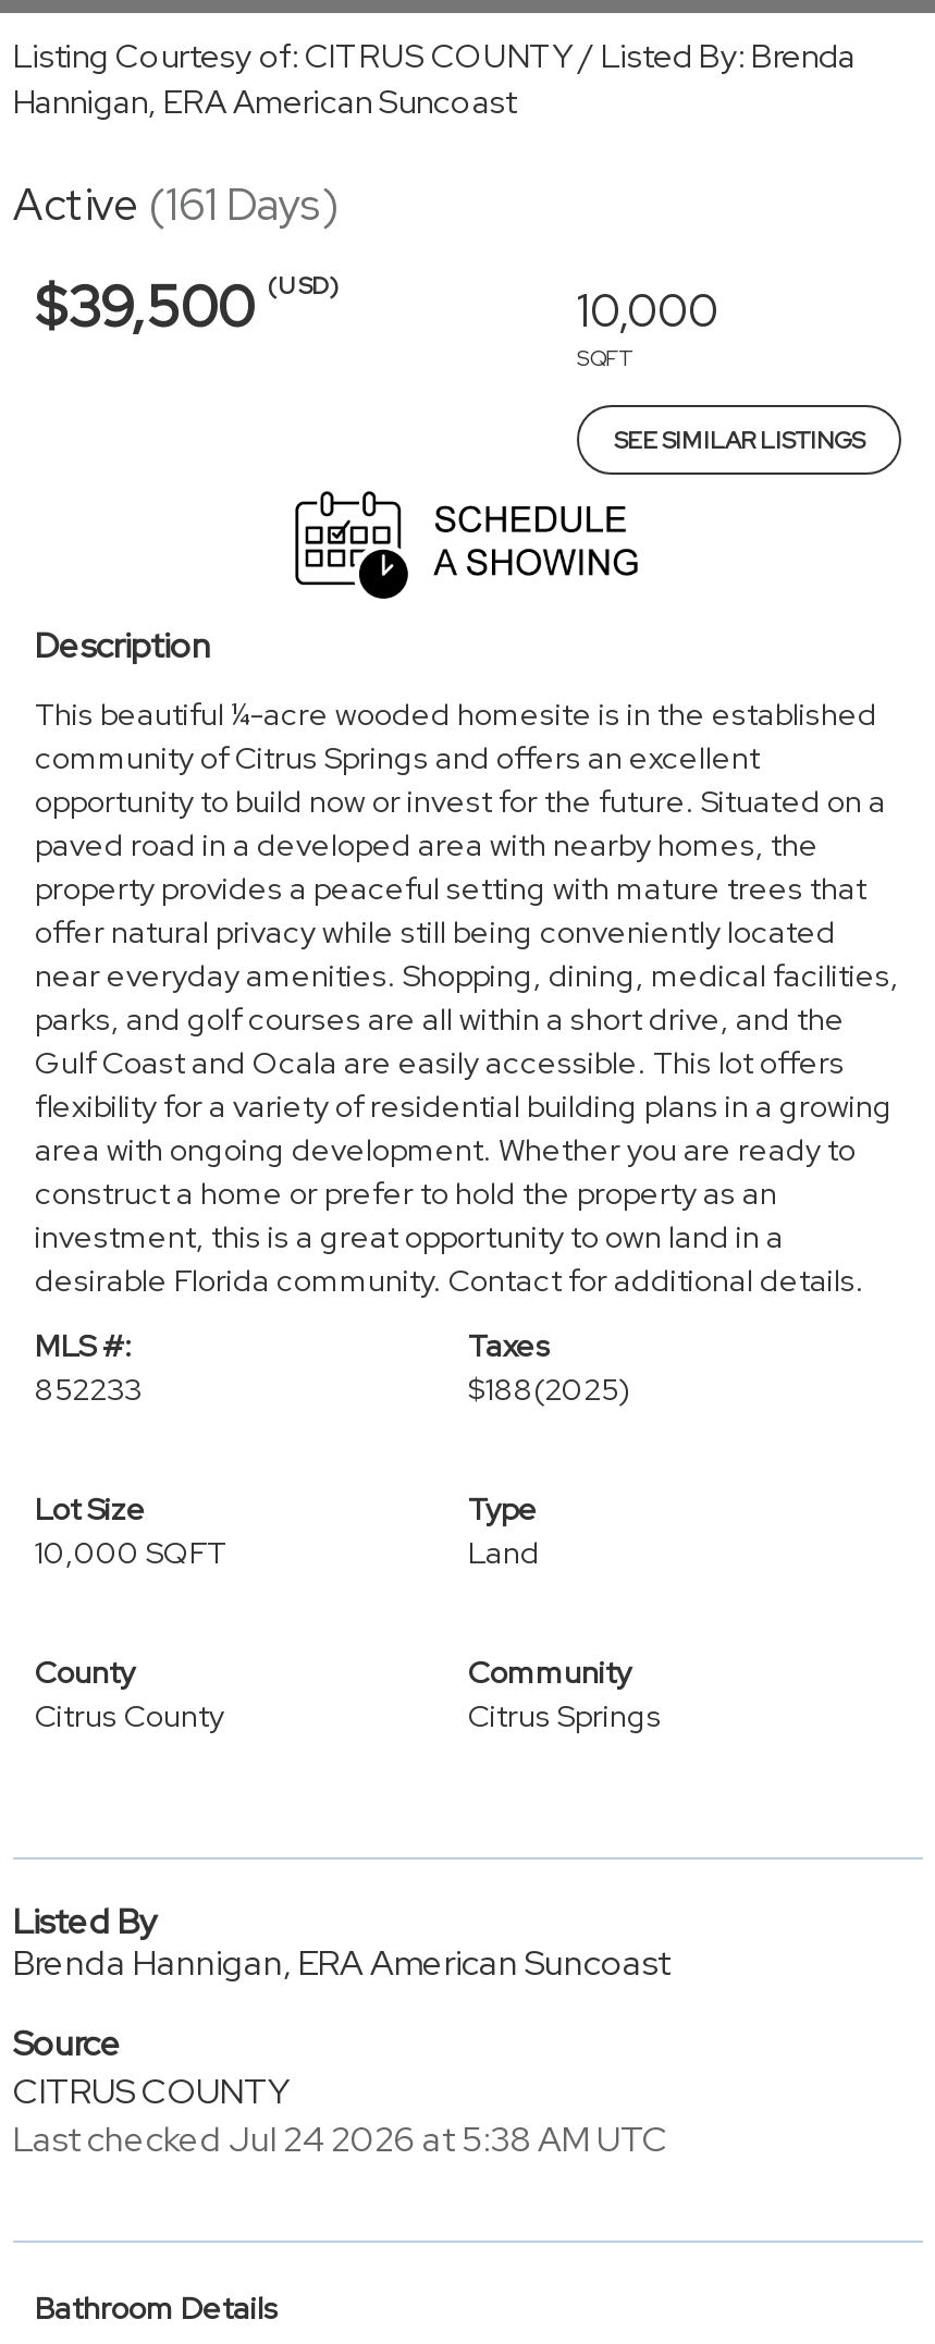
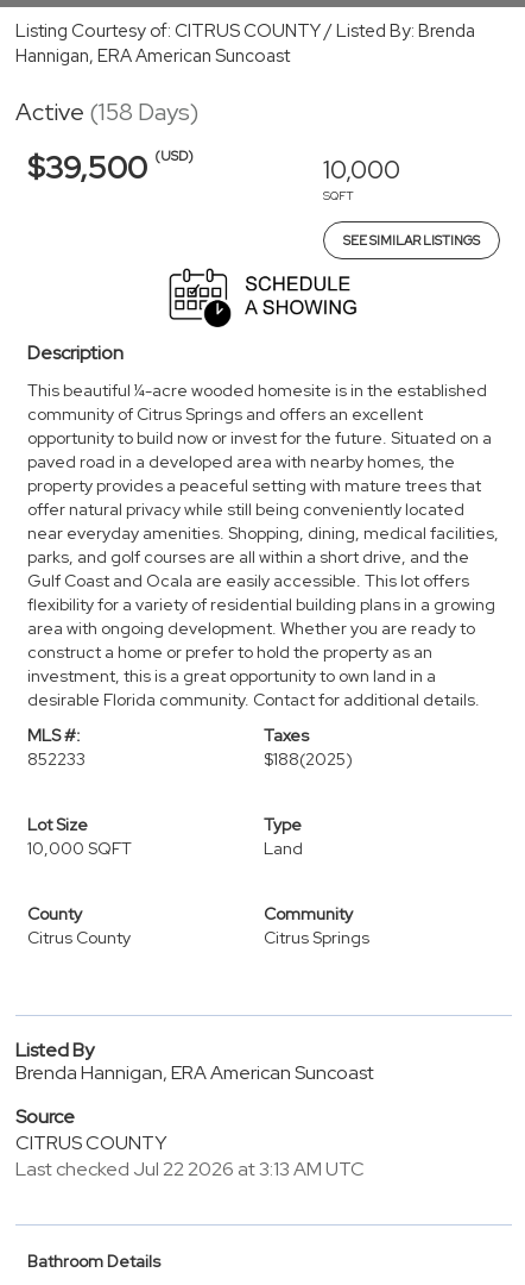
- Active (161 Days)
+ Active (158 Days)

- Last checked Jul 24 2026 at 5:38 AM UTC
+ Last checked Jul 22 2026 at 3:13 AM UTC
